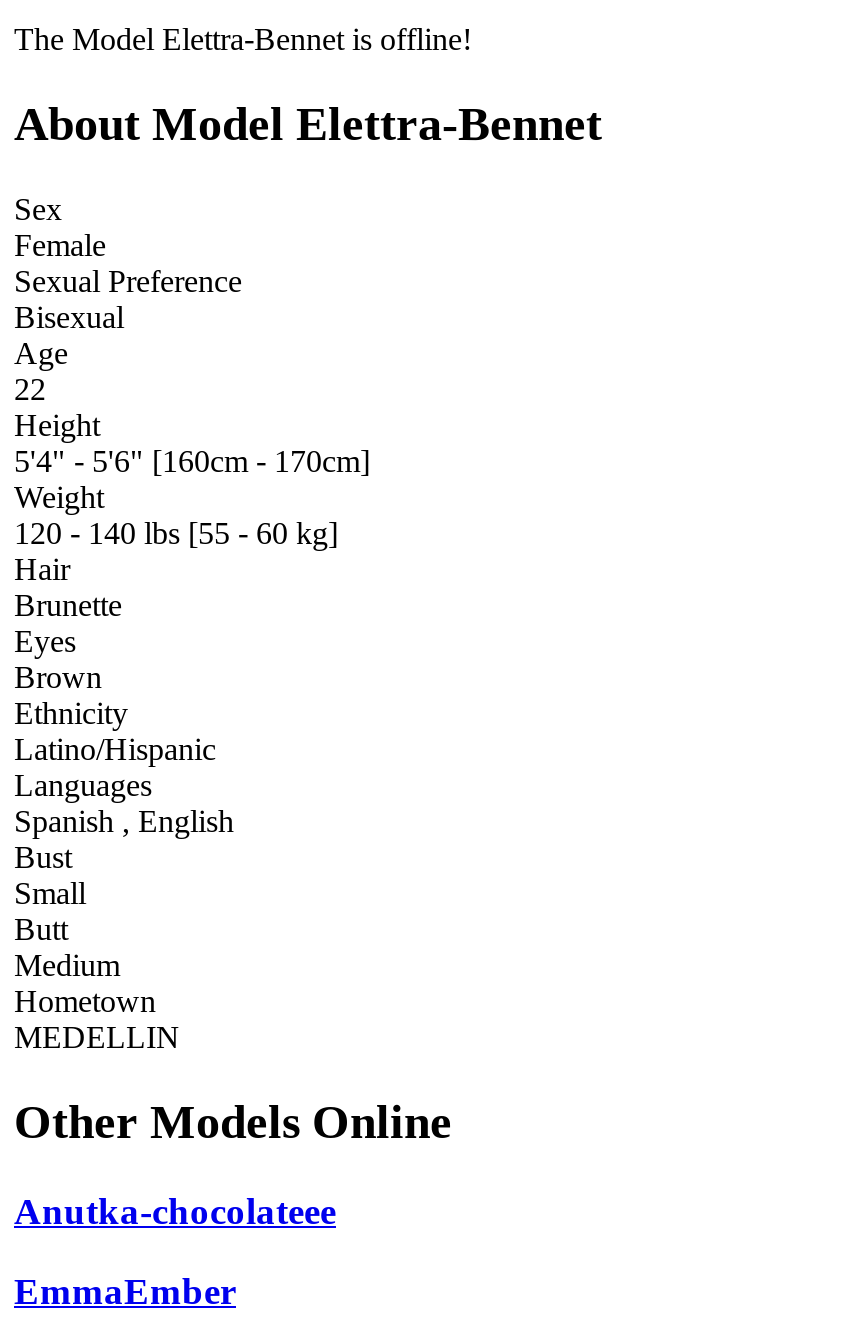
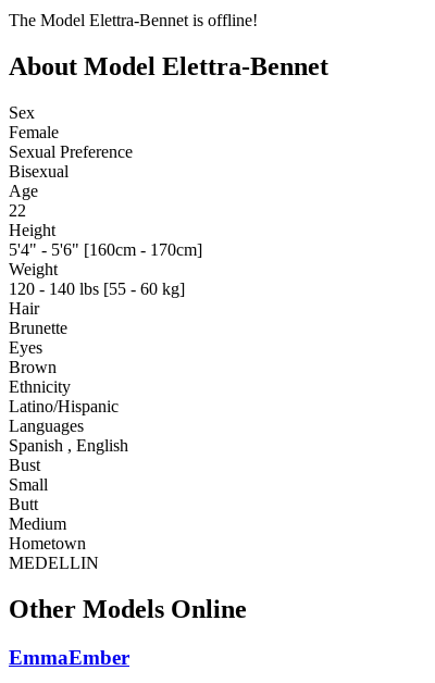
- Anutka-chocolateee
